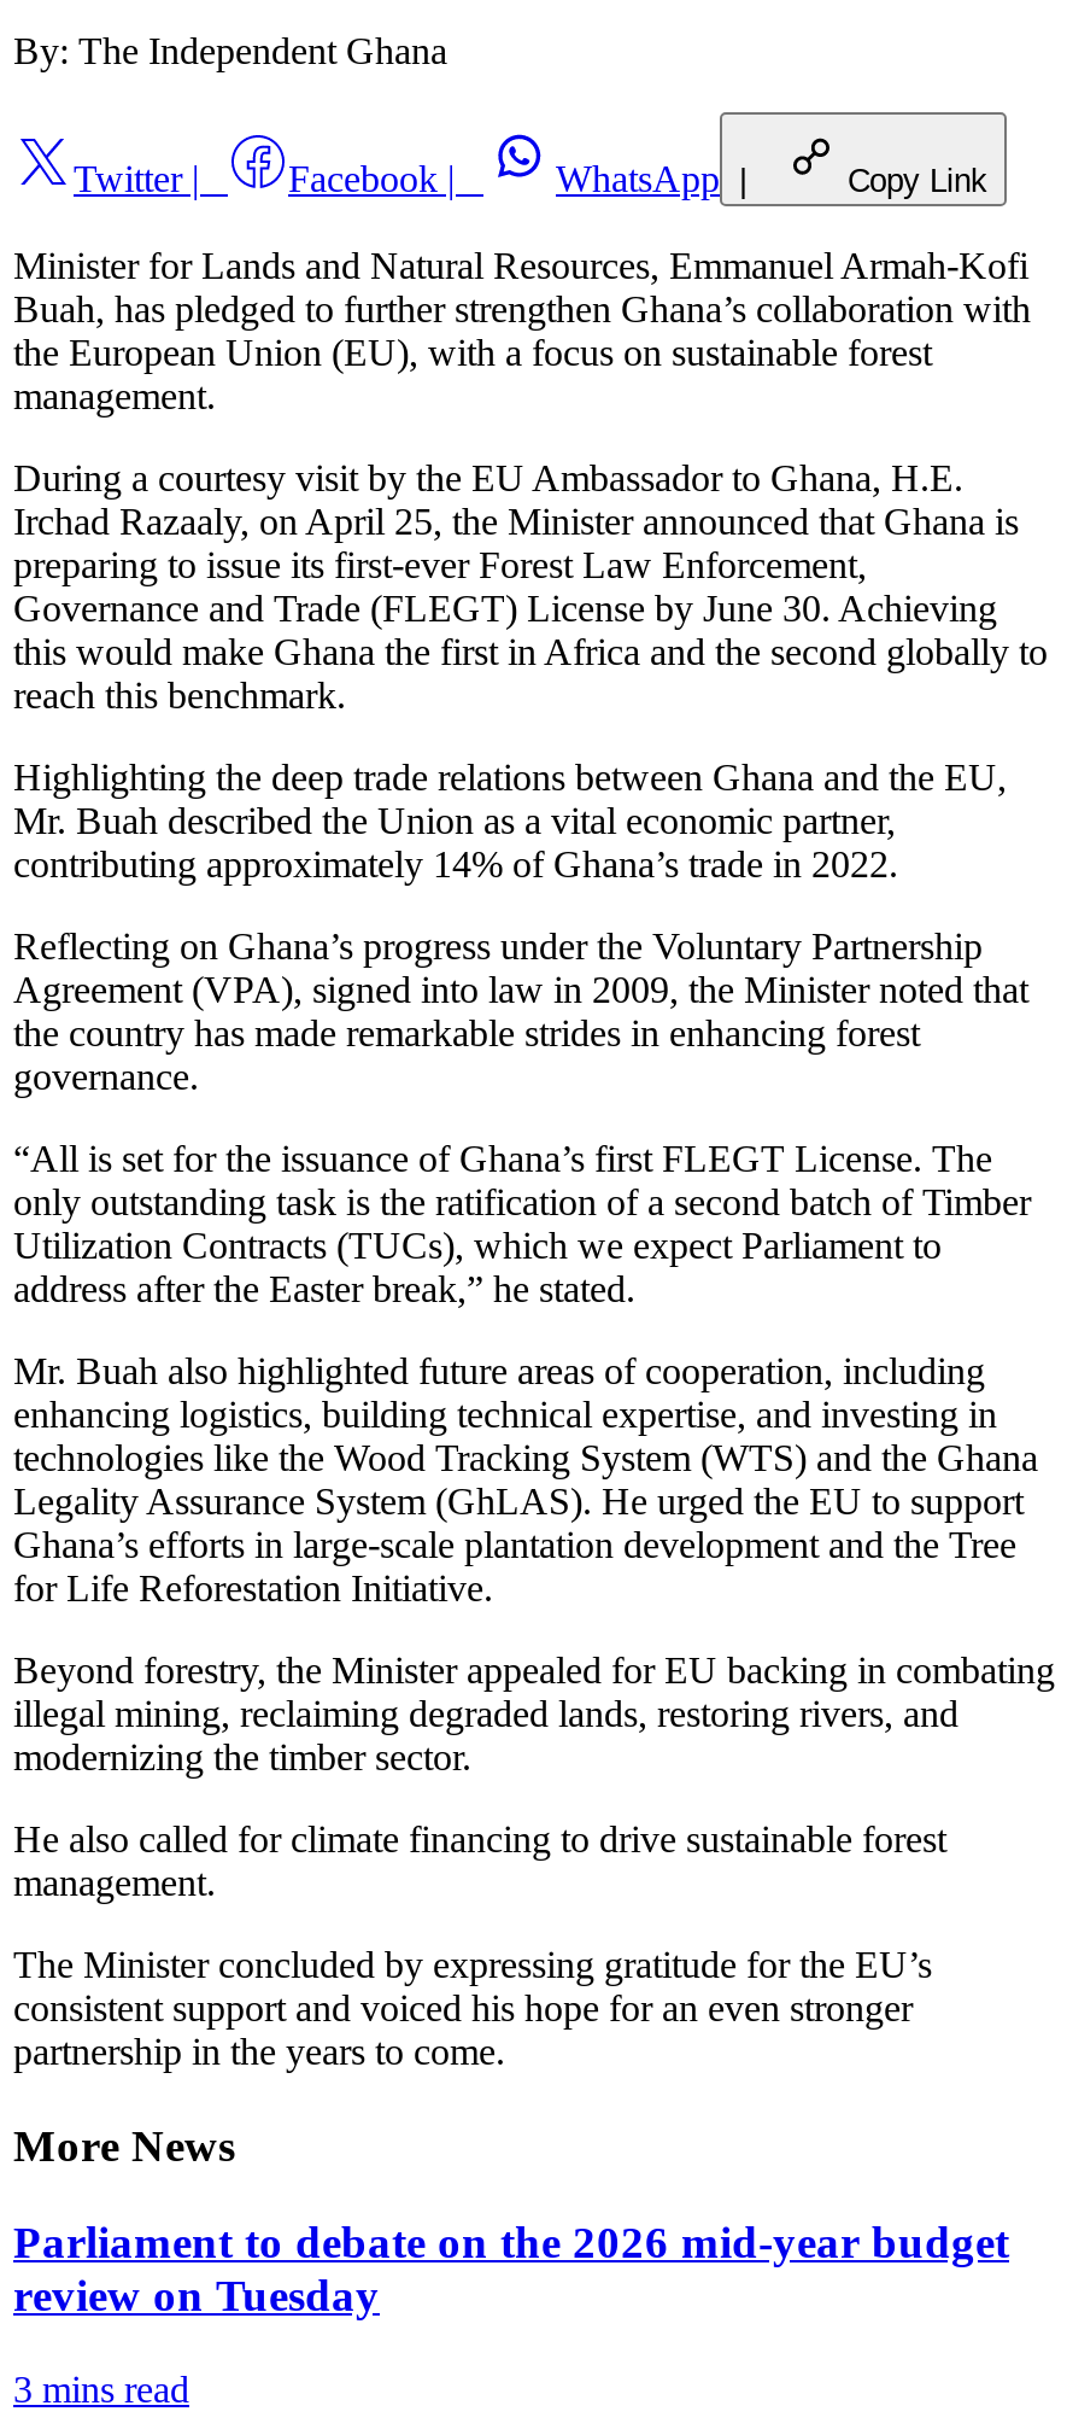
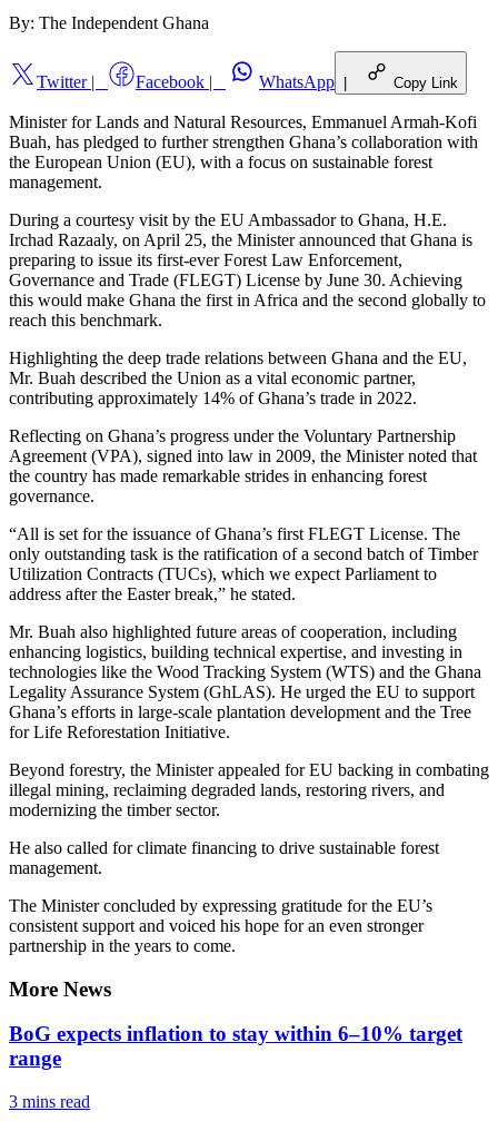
- Parliament to debate on the 2026 mid-year budget
- review on Tuesday
+ BoG expects inflation to stay within 6–10% target
+ range
